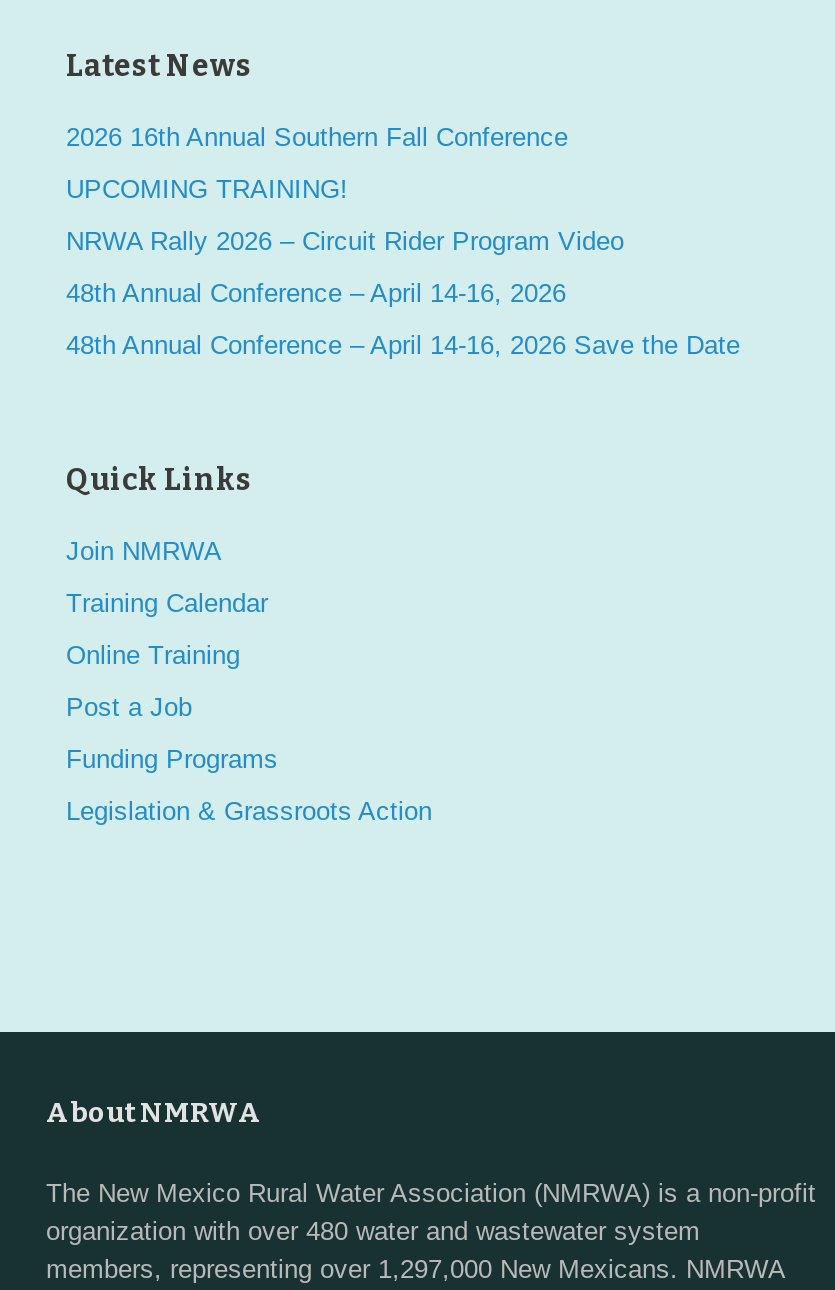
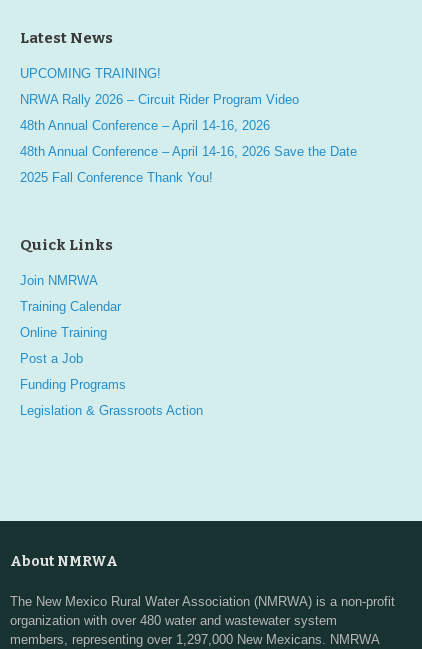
- 2026 16th Annual Southern Fall Conference

moved up: UPCOMING TRAINING! | NRWA Rally 2026 – Circuit Rider Program Video | 48th Annual Conference – April 14-16, 2026 | 48th Annual Conference – April 14-16, 2026 Save the Date

+ 2025 Fall Conference Thank You!
